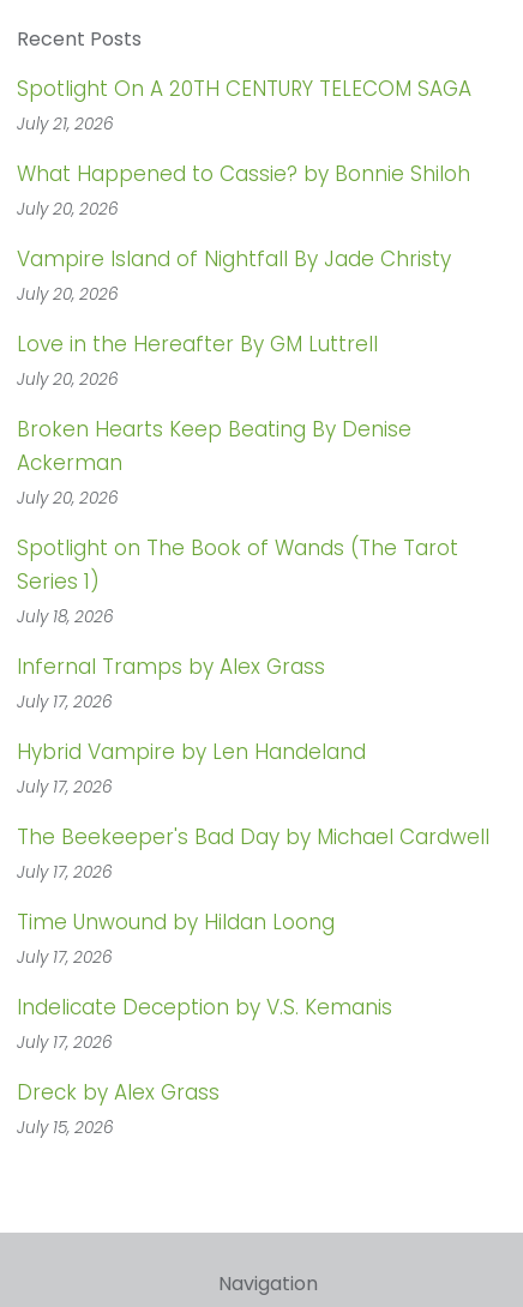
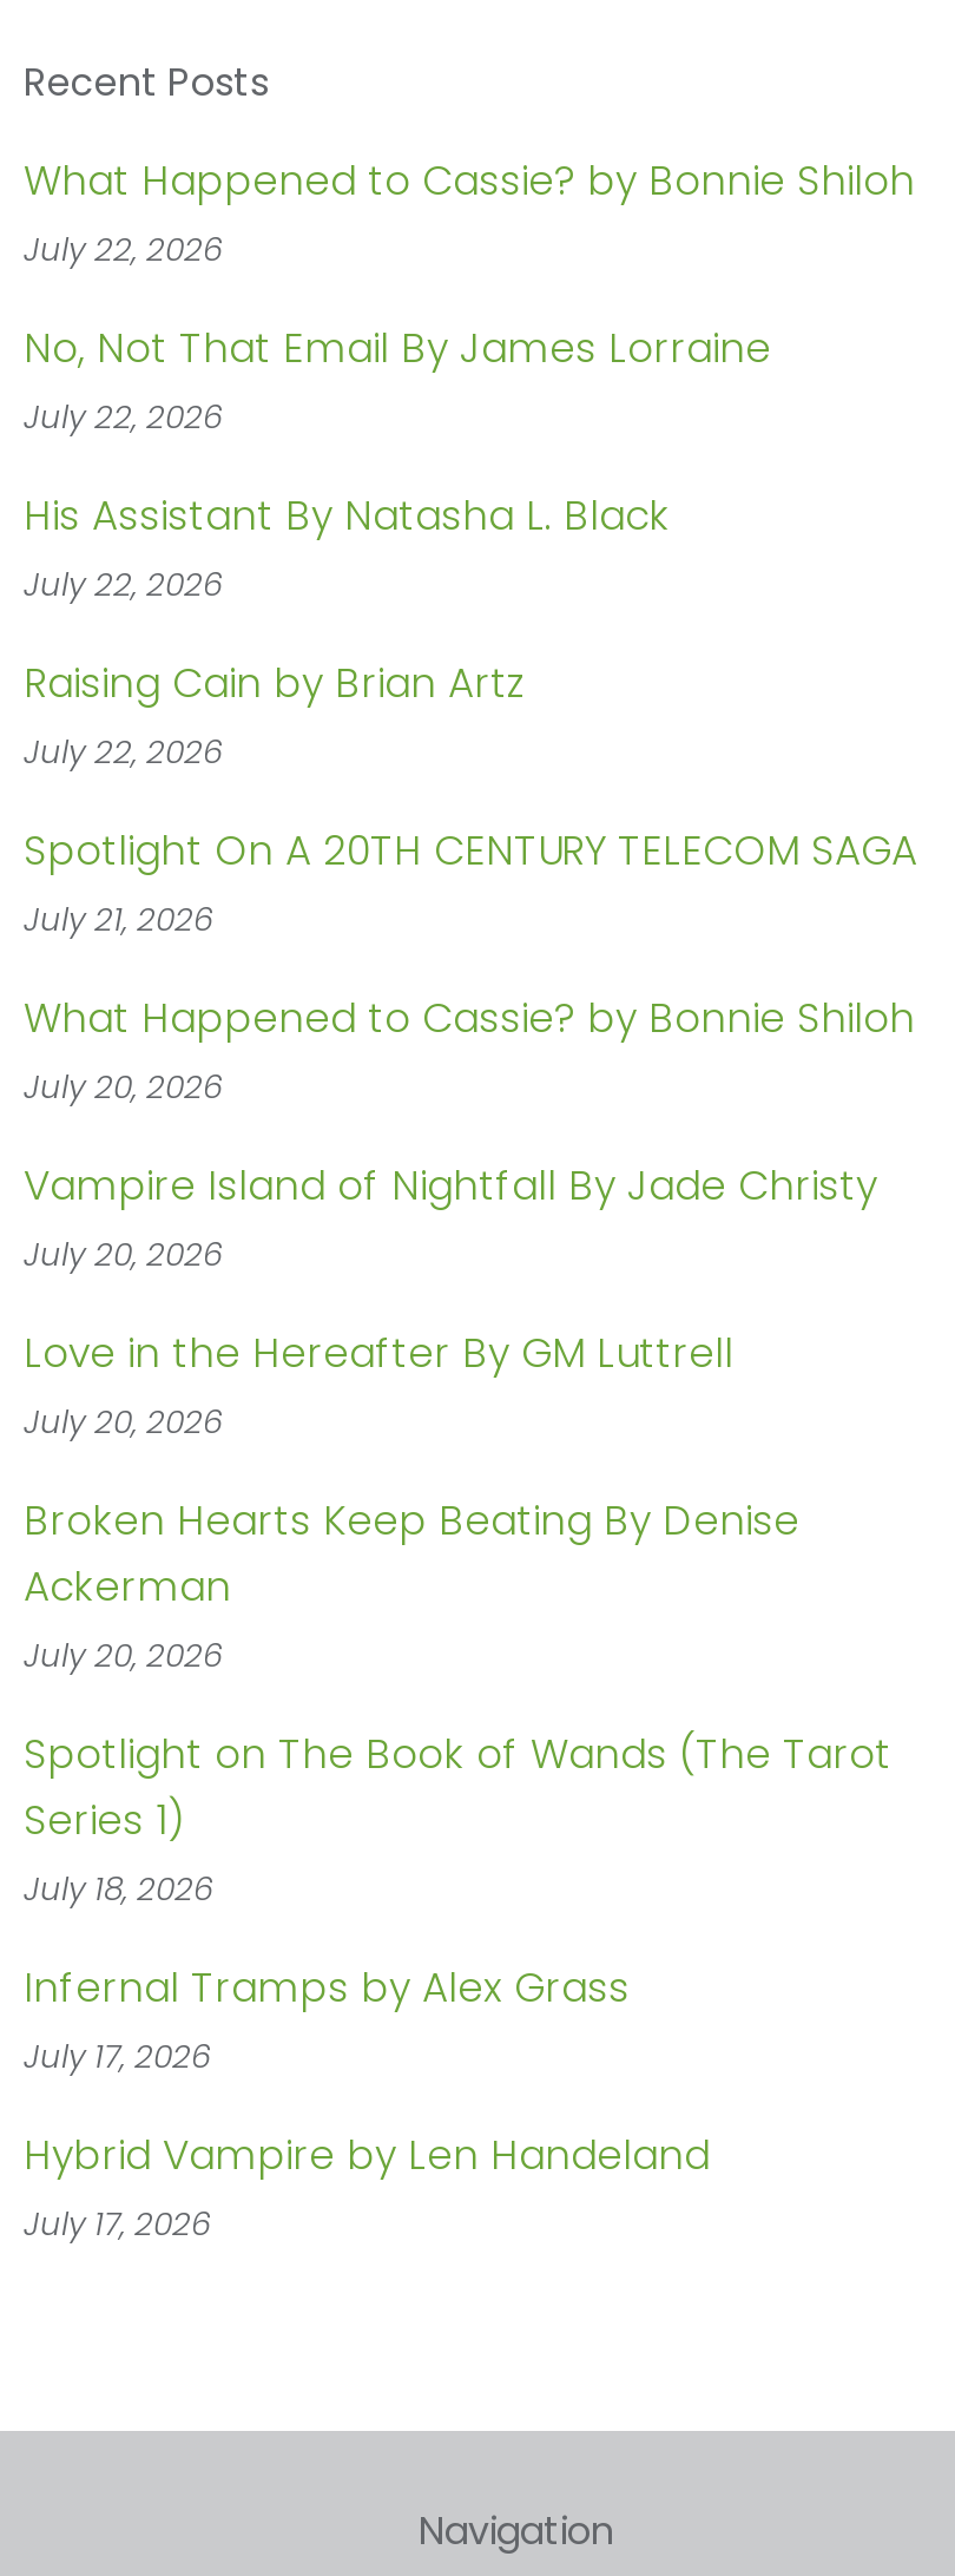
+ What Happened to Cassie? by Bonnie Shiloh
+ July 22, 2026
+ No, Not That Email By James Lorraine
+ July 22, 2026
+ His Assistant By Natasha L. Black
+ July 22, 2026
+ Raising Cain by Brian Artz
+ July 22, 2026

moved down: Spotlight On A 20TH CENTURY TELECOM SAGA | July 21, 2026 | What Happened to Cassie? by Bonnie Shiloh | ... | Hybrid Vampire by Len Handeland | July 17, 2026

- The Beekeeper's Bad Day by Michael Cardwell
- July 17, 2026
- Time Unwound by Hildan Loong
- July 17, 2026
- Indelicate Deception by V.S. Kemanis
- July 17, 2026
- Dreck by Alex Grass
- July 15, 2026
